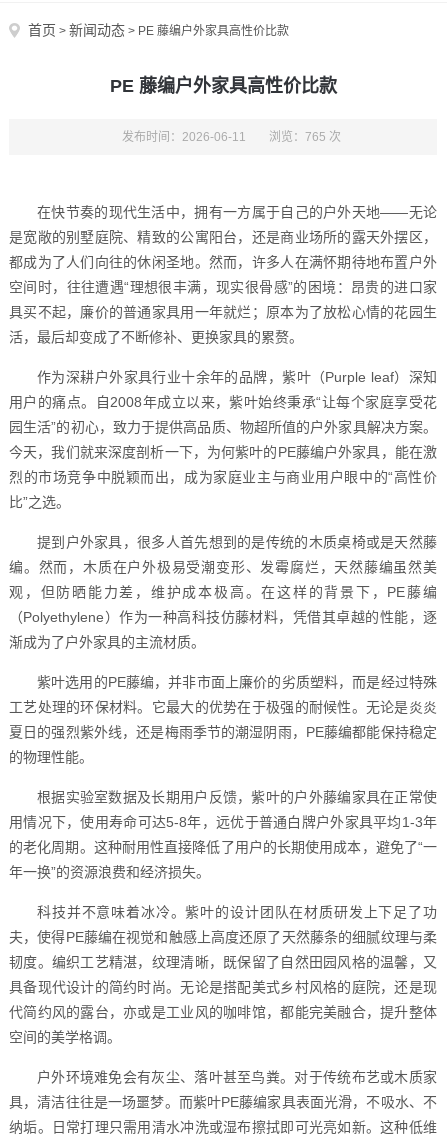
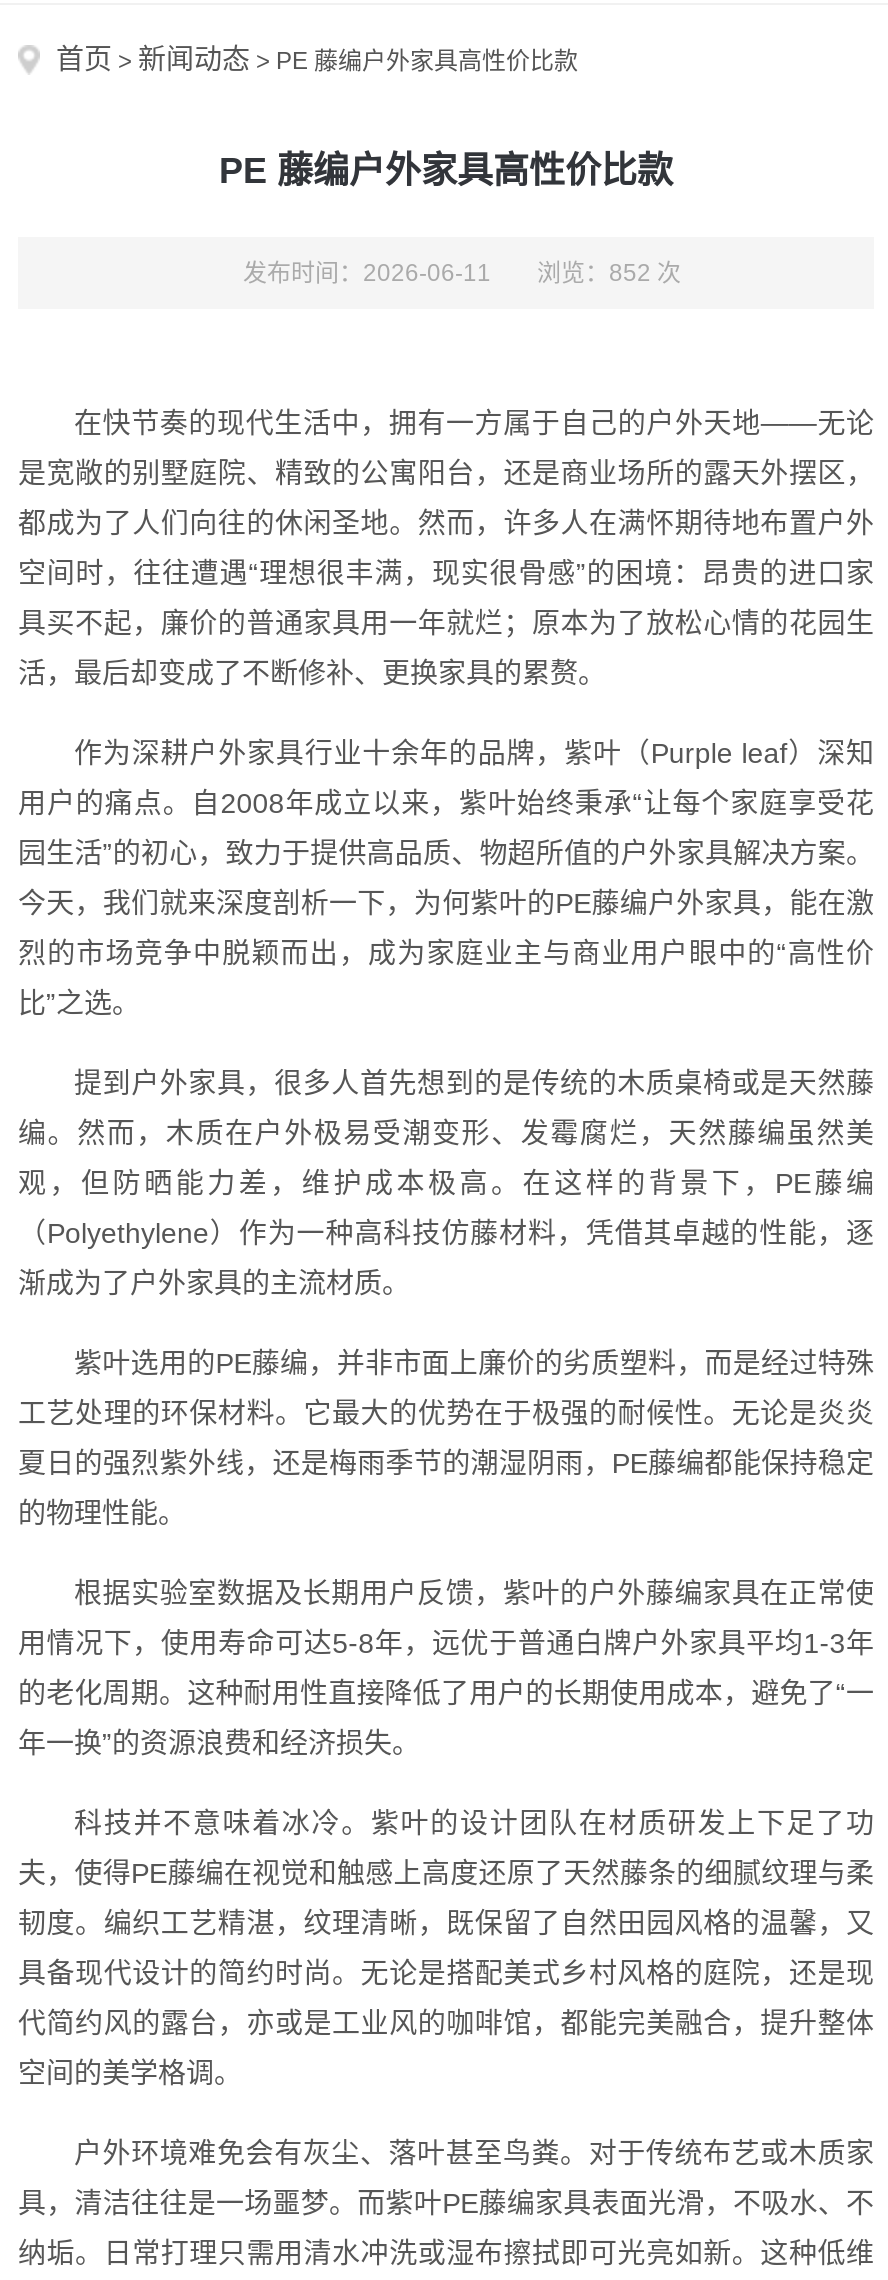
- 发布时间：2026-06-11 浏览：765 次
+ 发布时间：2026-06-11 浏览：852 次
